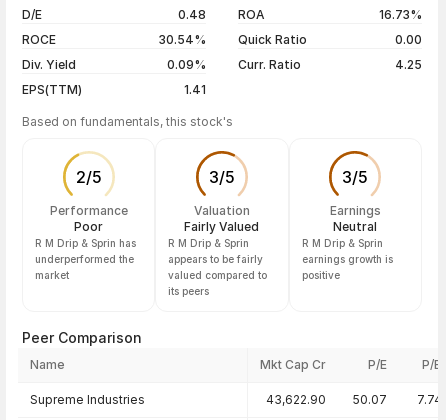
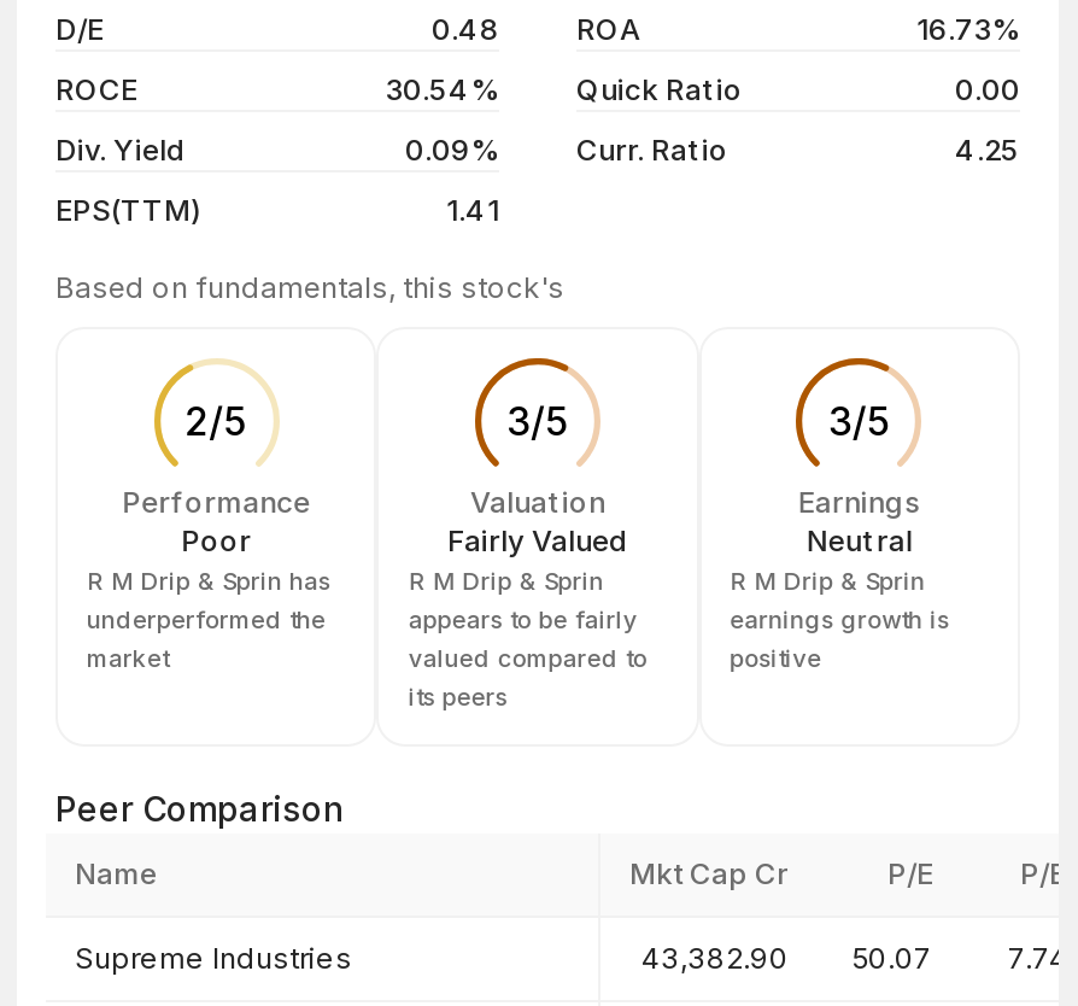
- 43,622.90
+ 43,382.90
